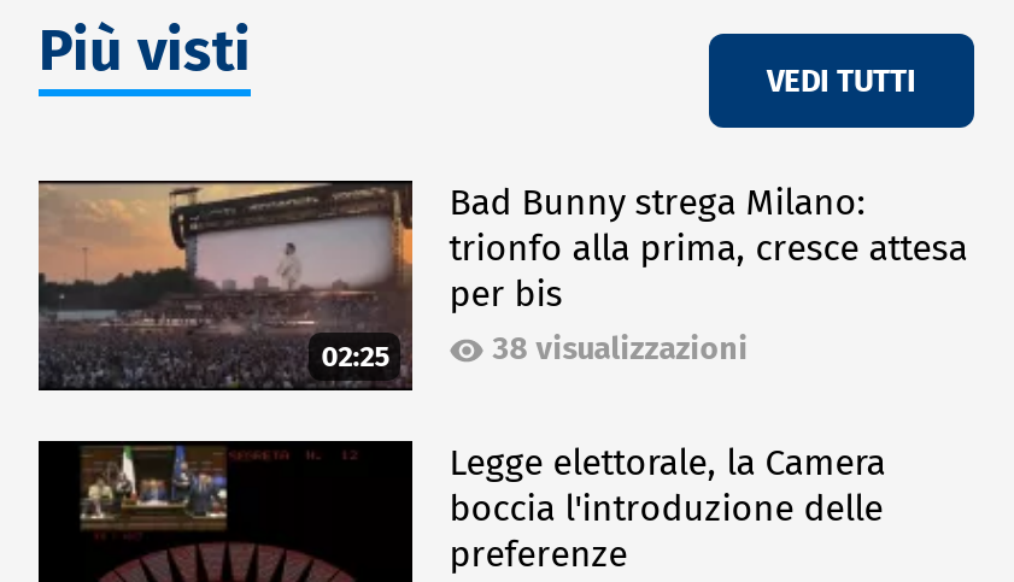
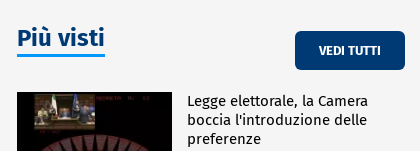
- [image]
- 02:25

- Bad Bunny strega Milano:
- trionfo alla prima, cresce attesa
- per bis
- 38 visualizzazioni
